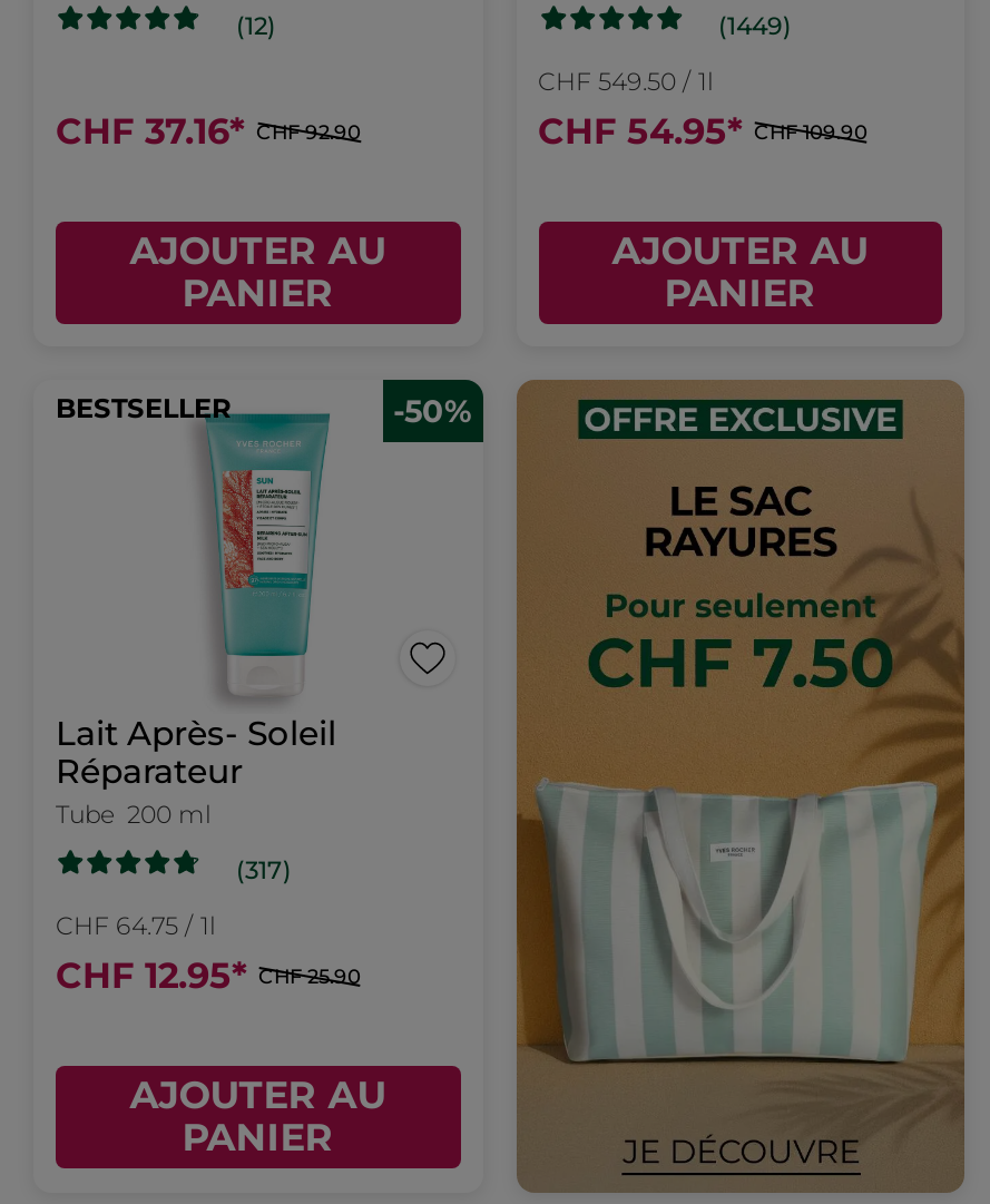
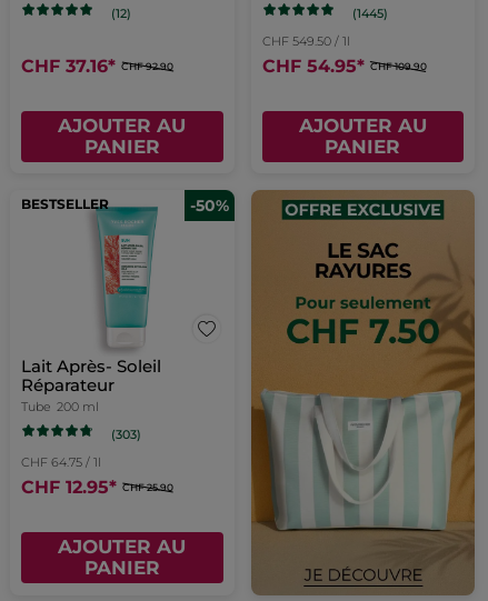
- (1449)
+ (1445)

- (317)
+ (303)
